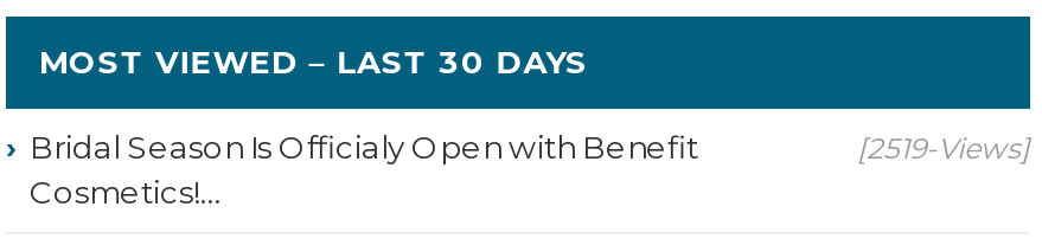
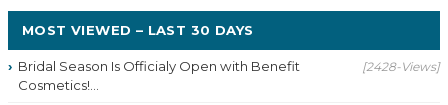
- [2519-Views]
+ [2428-Views]
